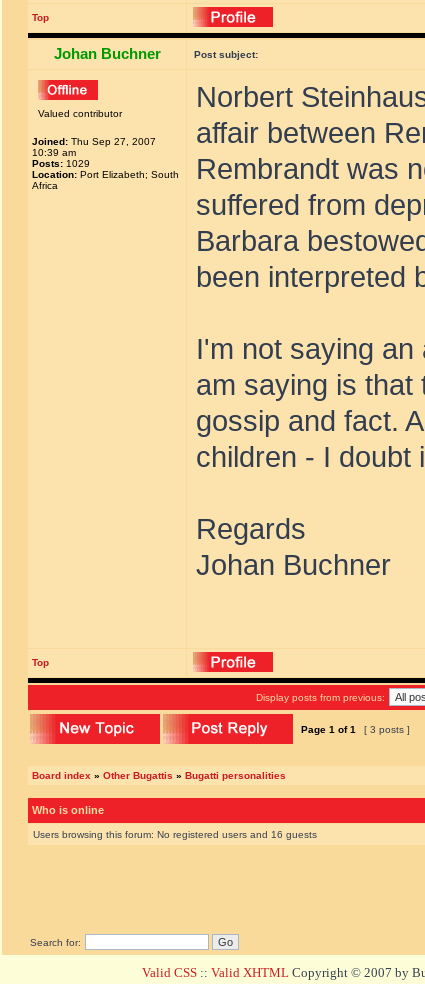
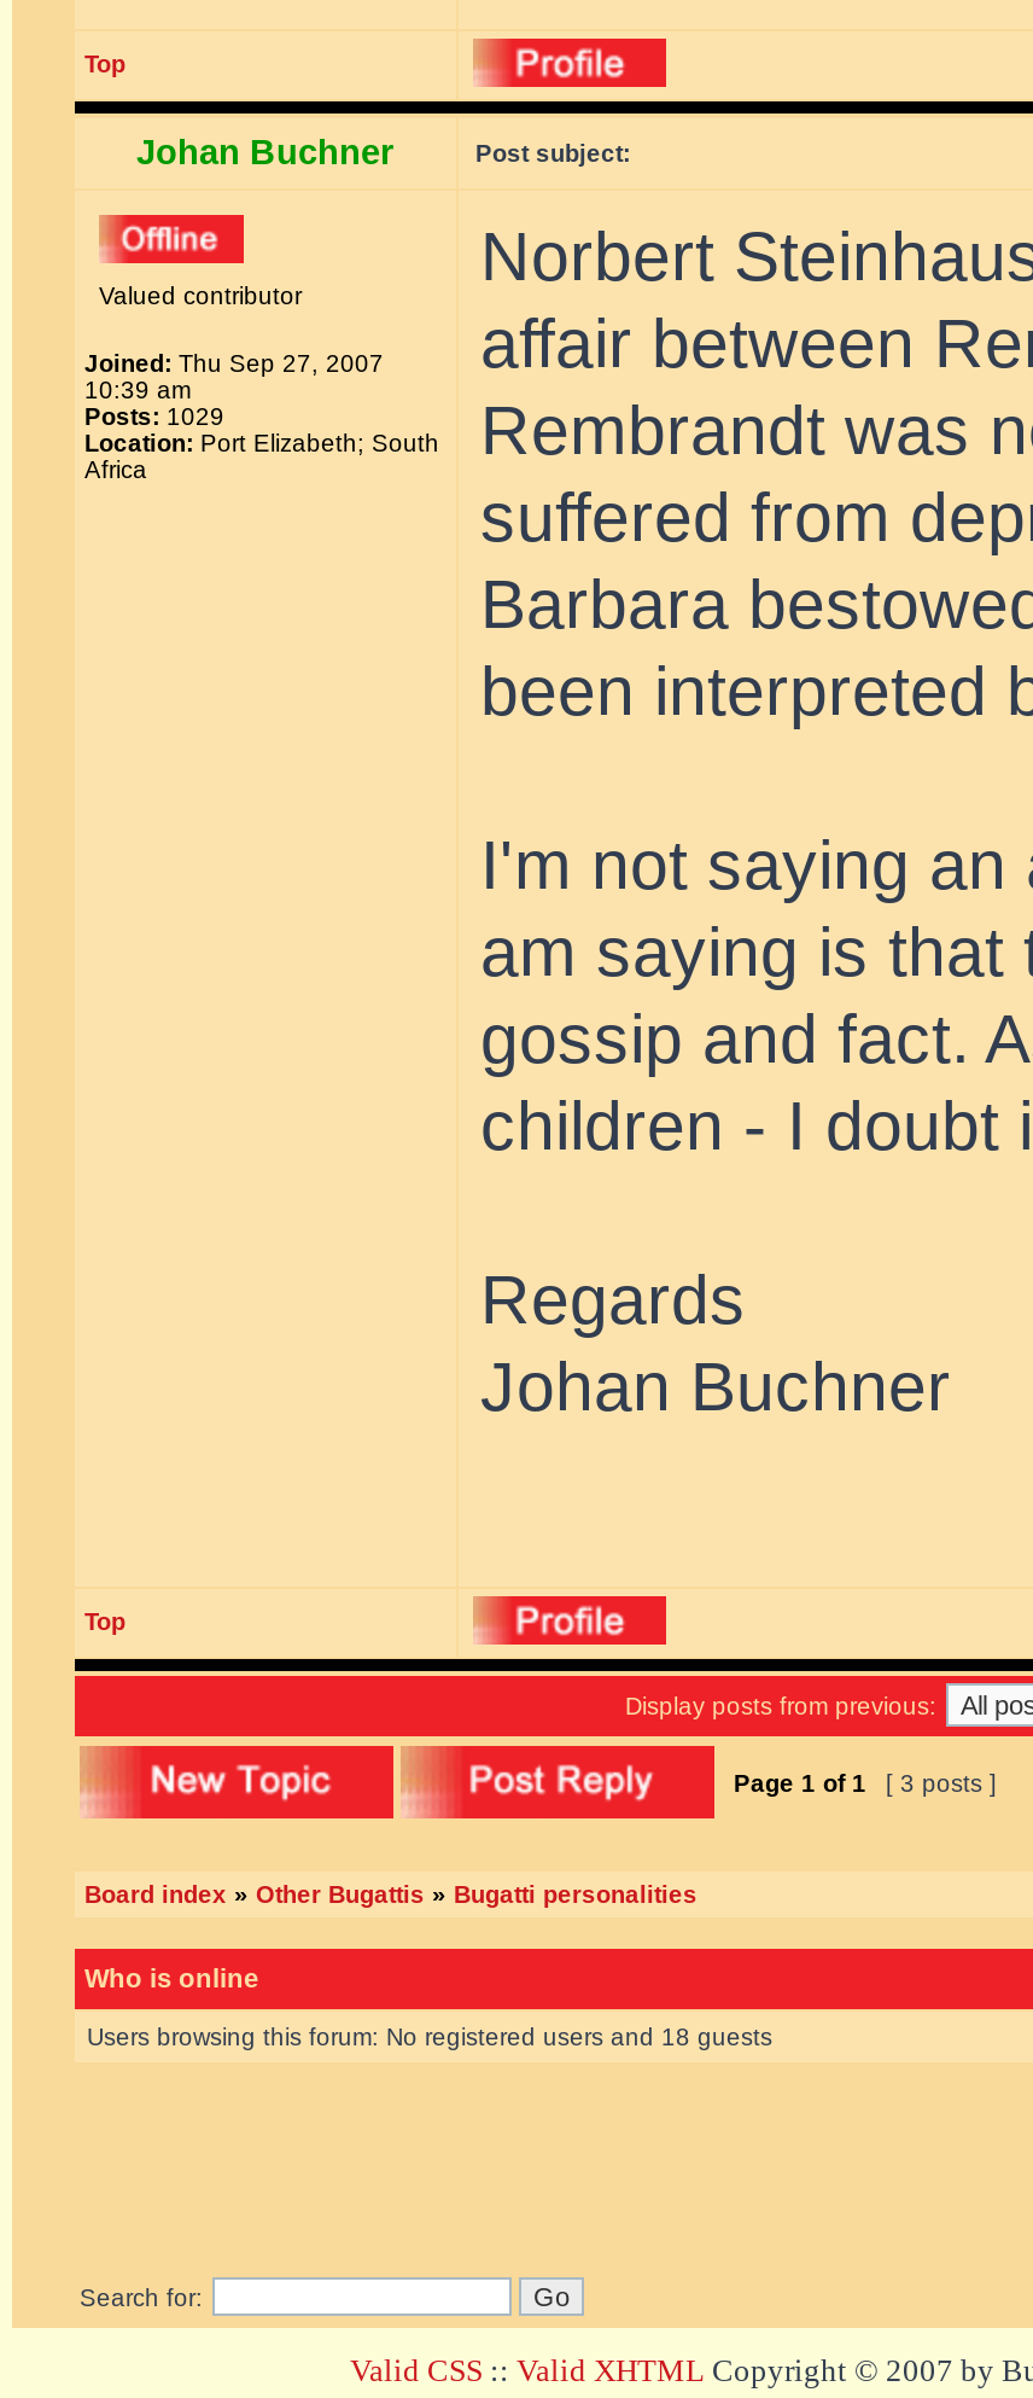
- Users browsing this forum: No registered users and 16 guests
+ Users browsing this forum: No registered users and 18 guests
